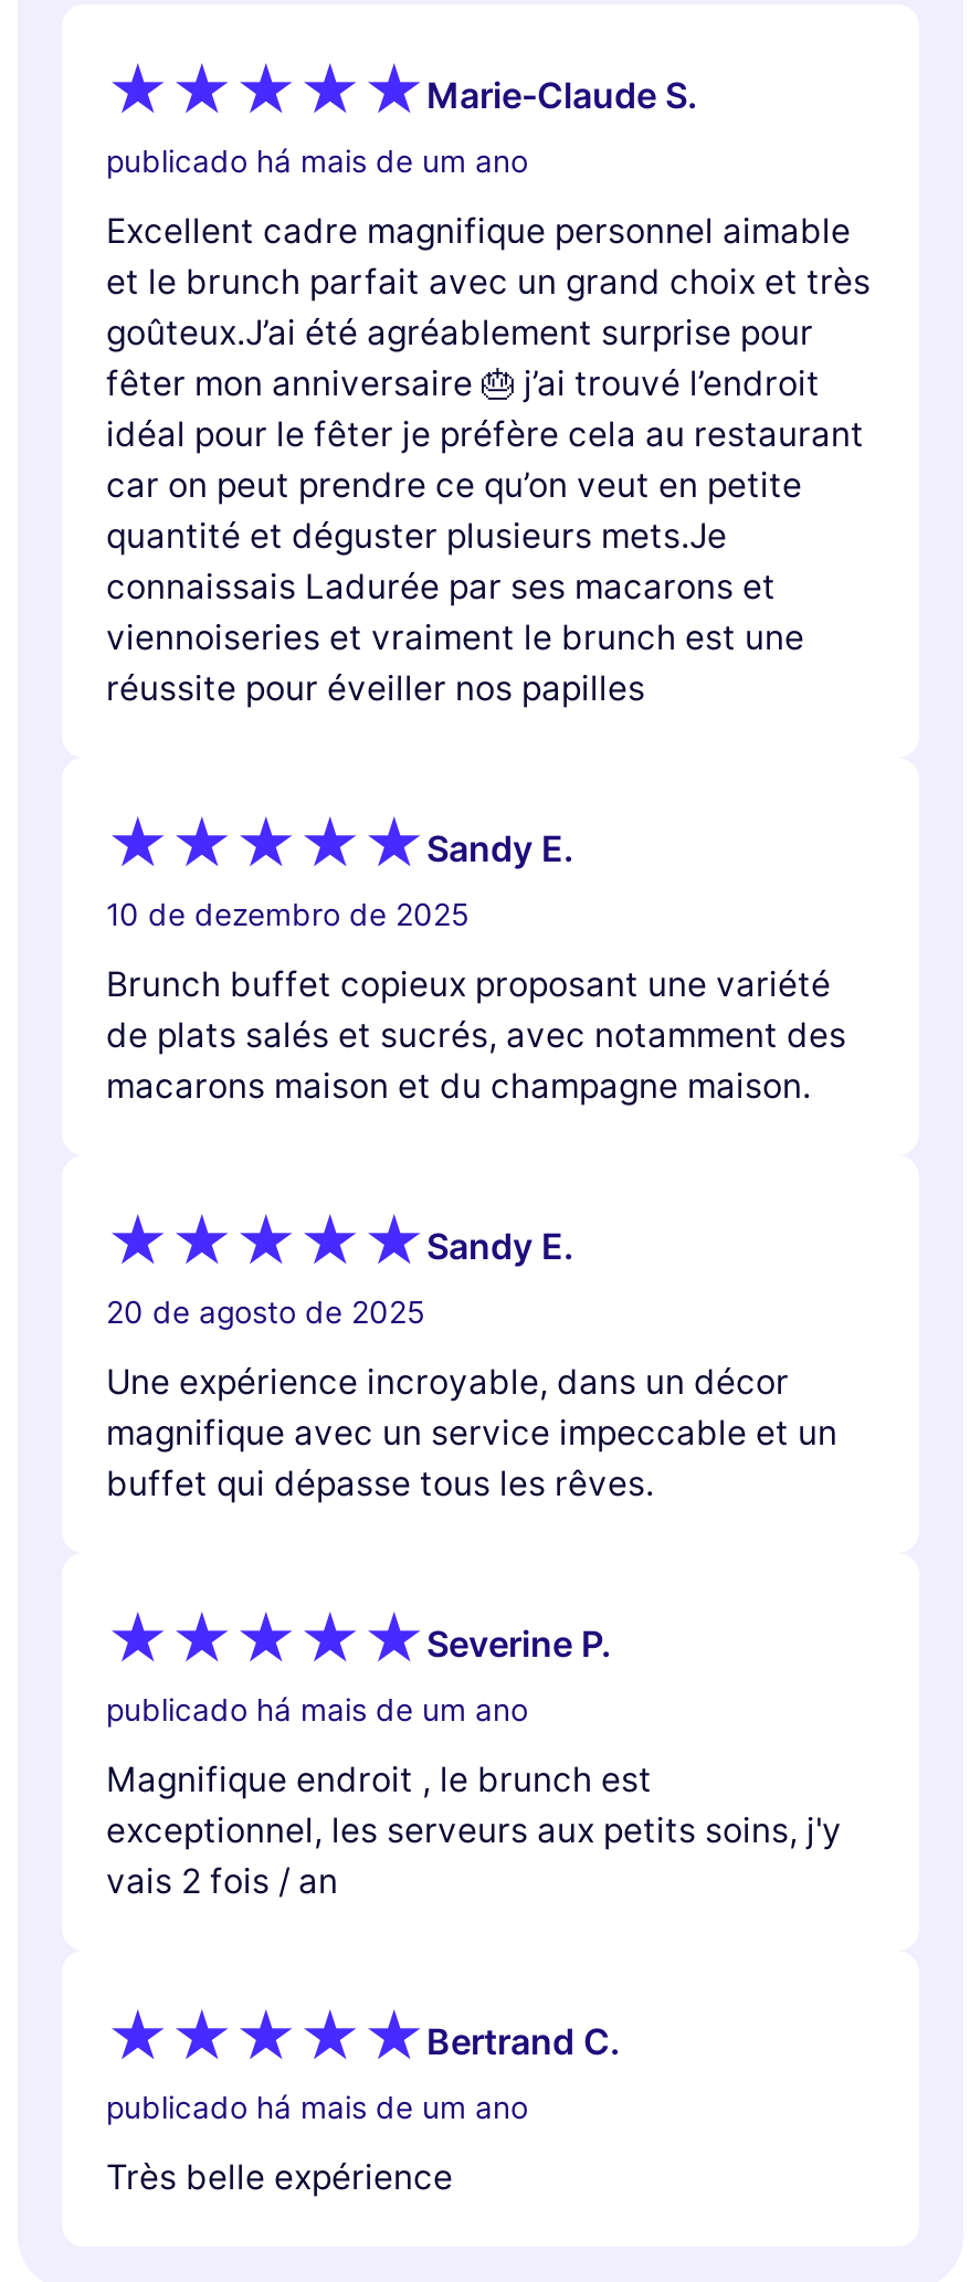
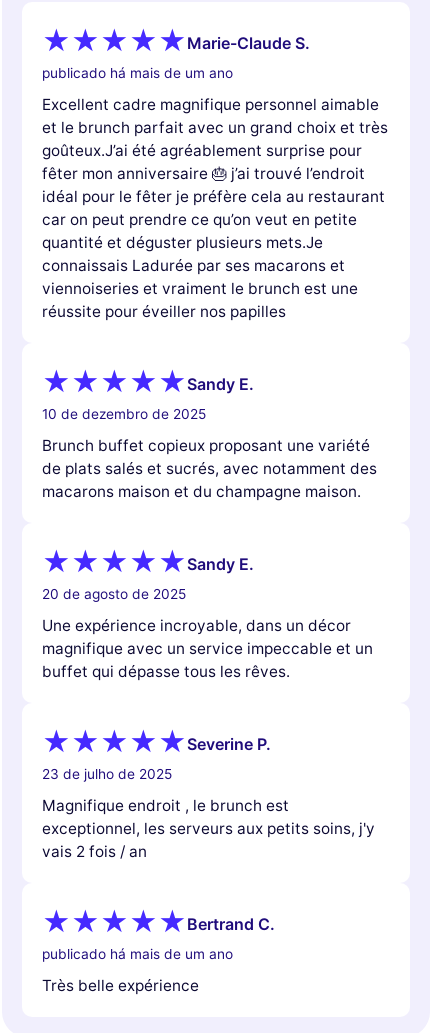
- publicado há mais de um ano
+ 23 de julho de 2025
